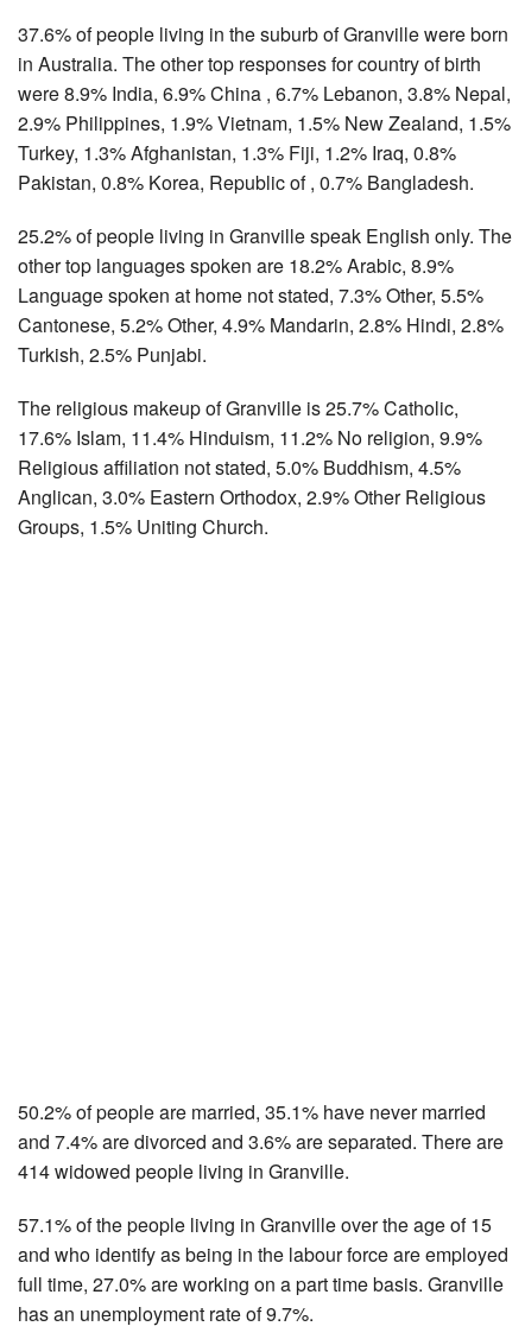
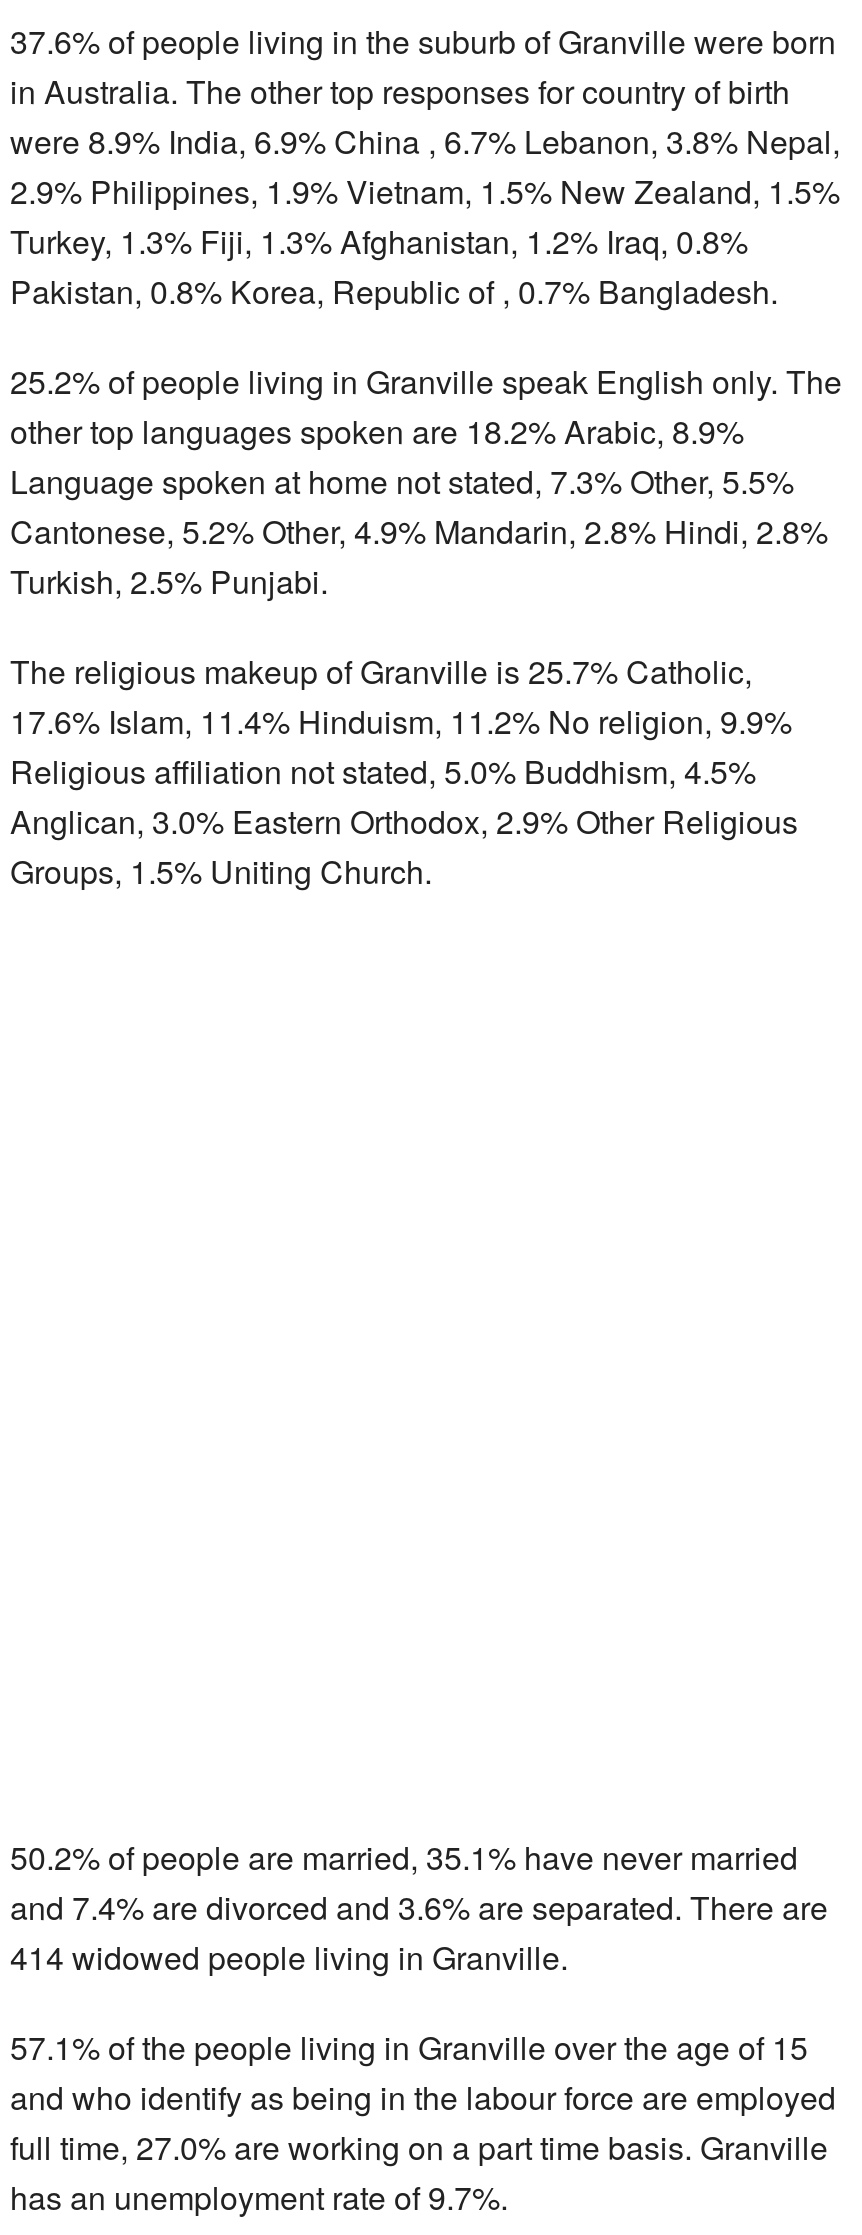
- Turkey, 1.3% Afghanistan, 1.3% Fiji, 1.2% Iraq, 0.8%
+ Turkey, 1.3% Fiji, 1.3% Afghanistan, 1.2% Iraq, 0.8%
